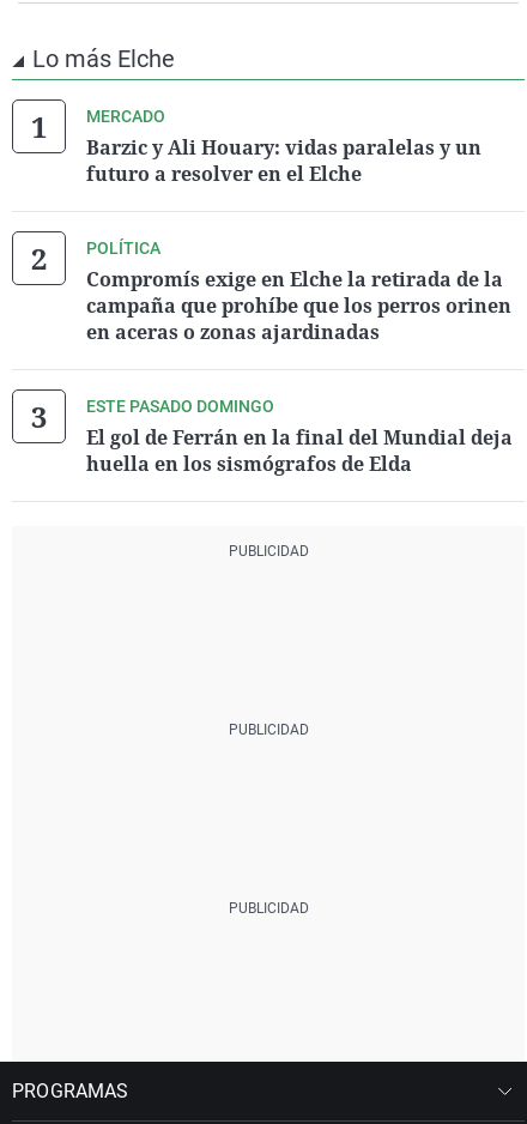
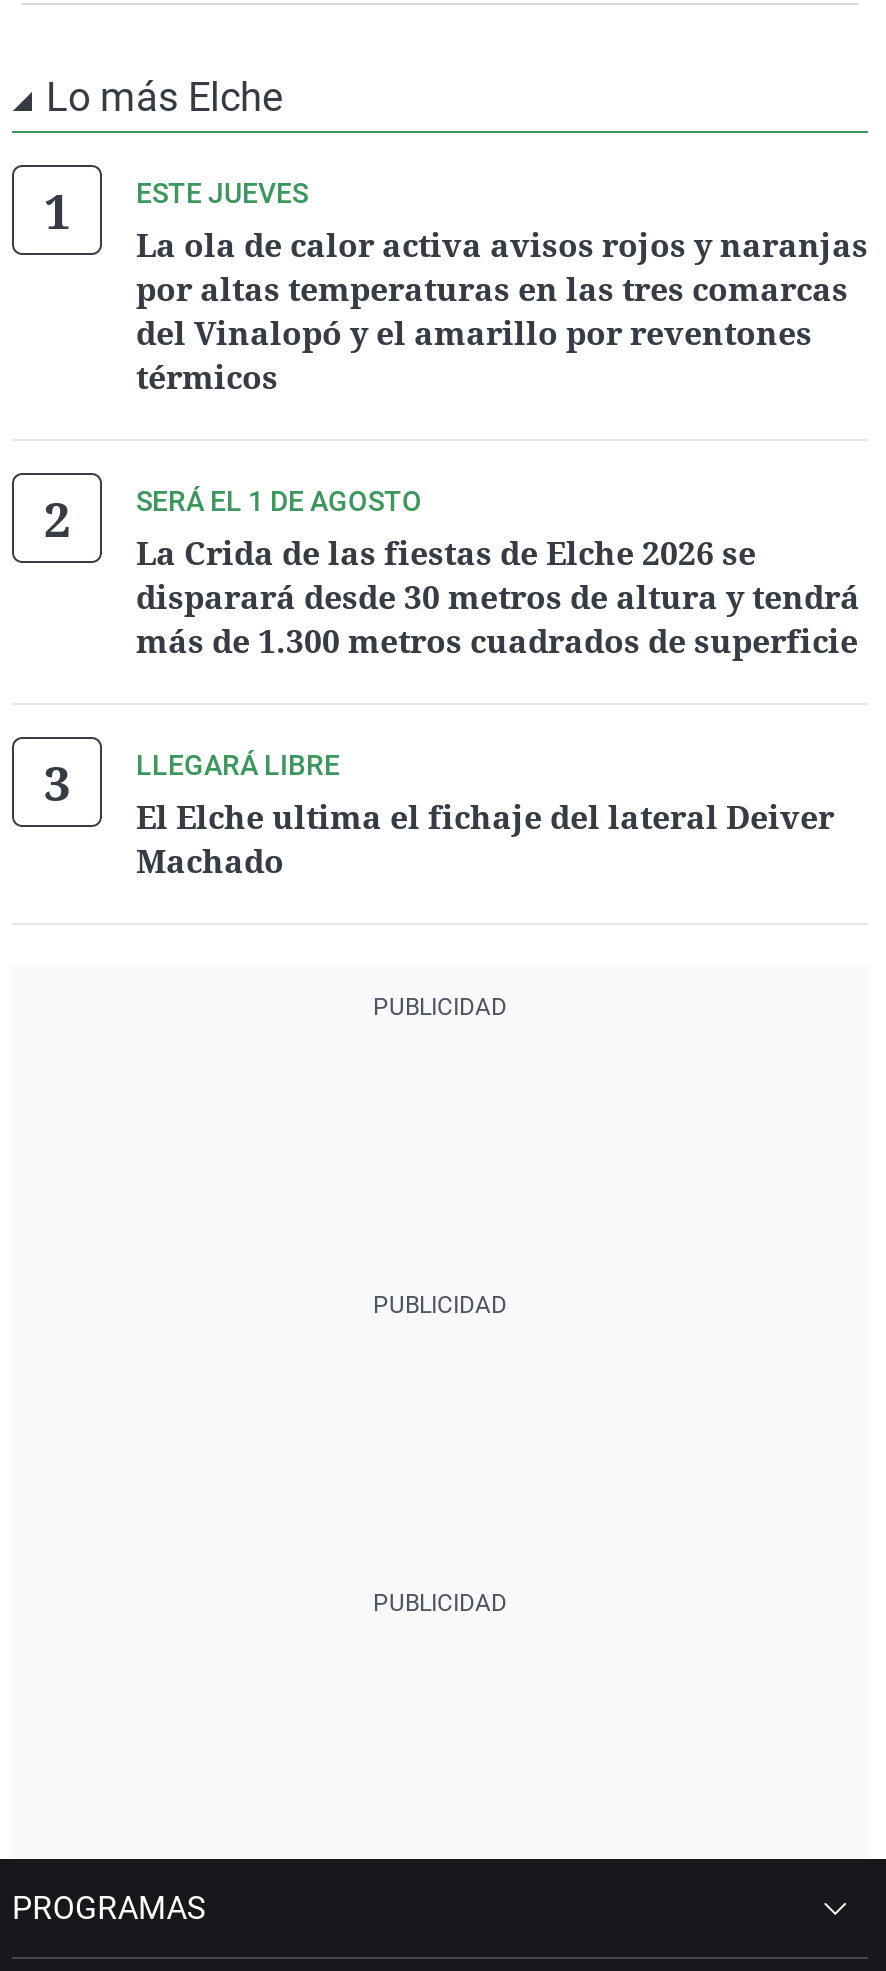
- MERCADO
- Barzic y Ali Houary: vidas paralelas y un
- futuro a resolver en el Elche
+ ESTE JUEVES
+ La ola de calor activa avisos rojos y naranjas
+ por altas temperaturas en las tres comarcas
+ del Vinalopó y el amarillo por reventones
+ térmicos

- POLÍTICA
- Compromís exige en Elche la retirada de la
- campaña que prohíbe que los perros orinen
- en aceras o zonas ajardinadas
+ SERÁ EL 1 DE AGOSTO
+ La Crida de las fiestas de Elche 2026 se
+ disparará desde 30 metros de altura y tendrá
+ más de 1.300 metros cuadrados de superficie

- ESTE PASADO DOMINGO
- El gol de Ferrán en la final del Mundial deja
- huella en los sismógrafos de Elda
+ LLEGARÁ LIBRE
+ El Elche ultima el fichaje del lateral Deiver
+ Machado
